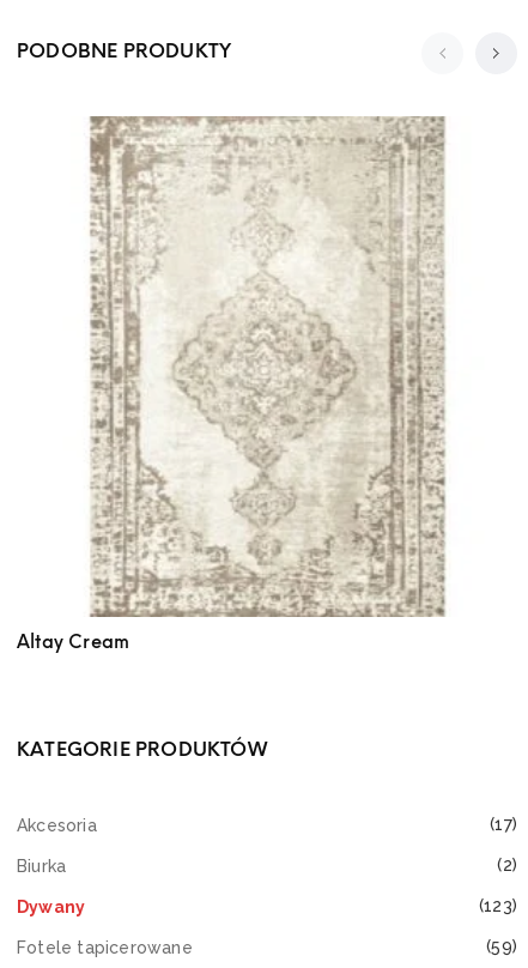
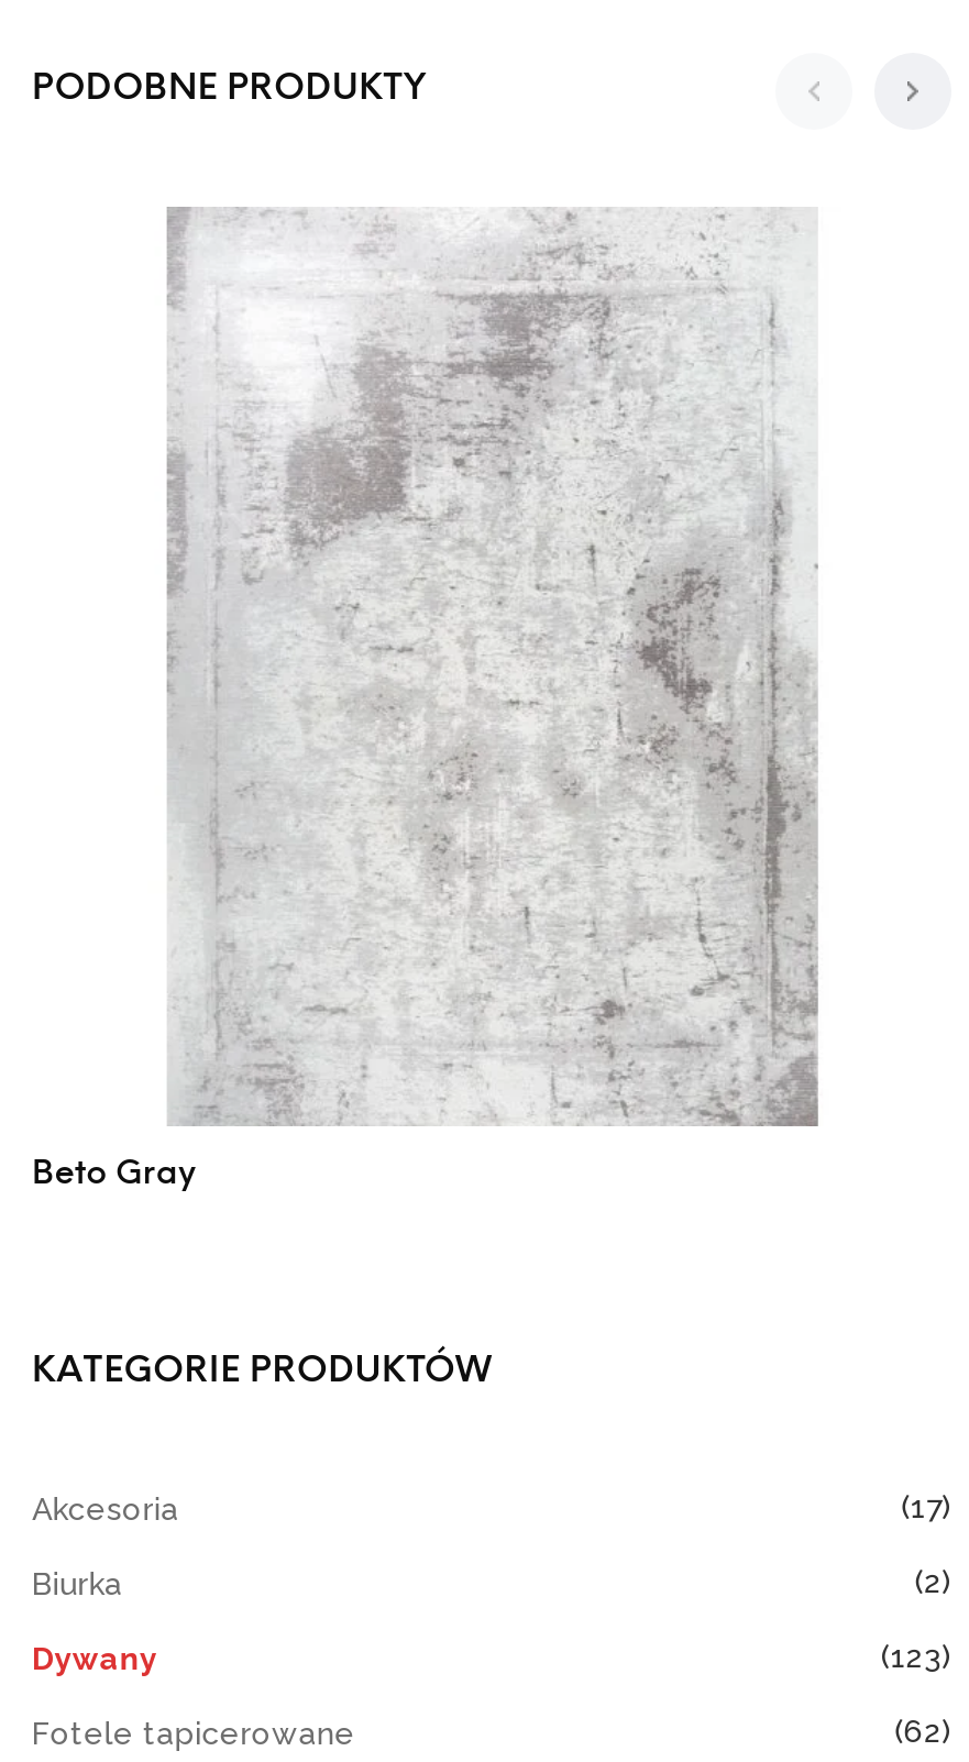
- [image]
- Altay Cream
+ [image]
+ Beto Gray

- (59)
+ (62)
